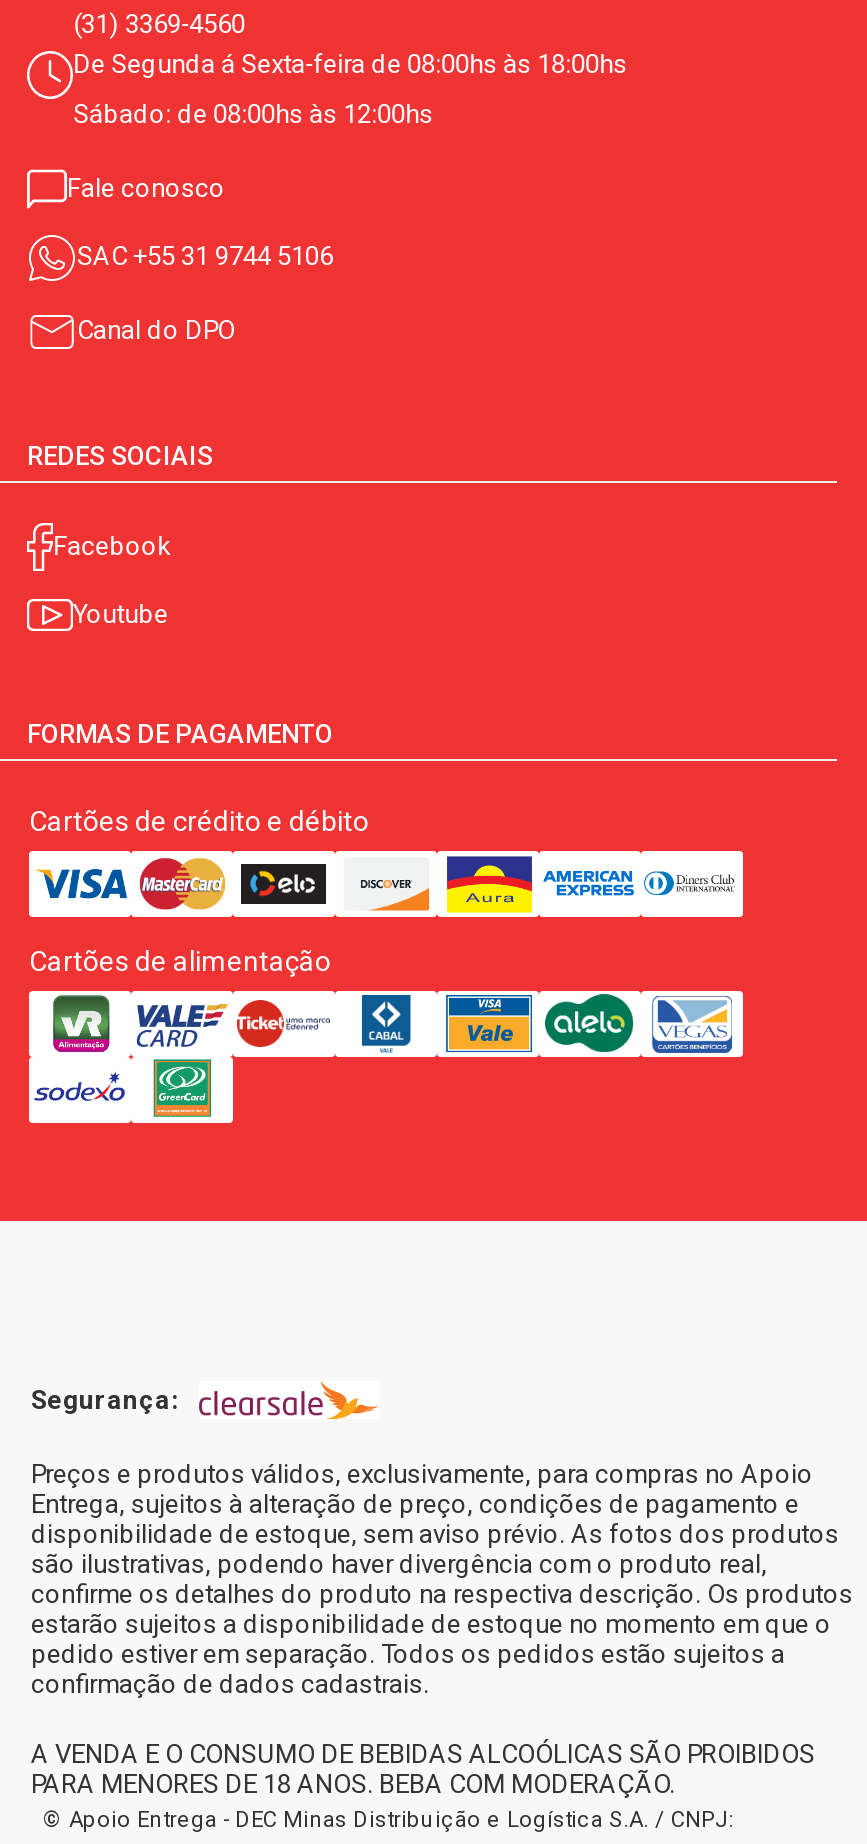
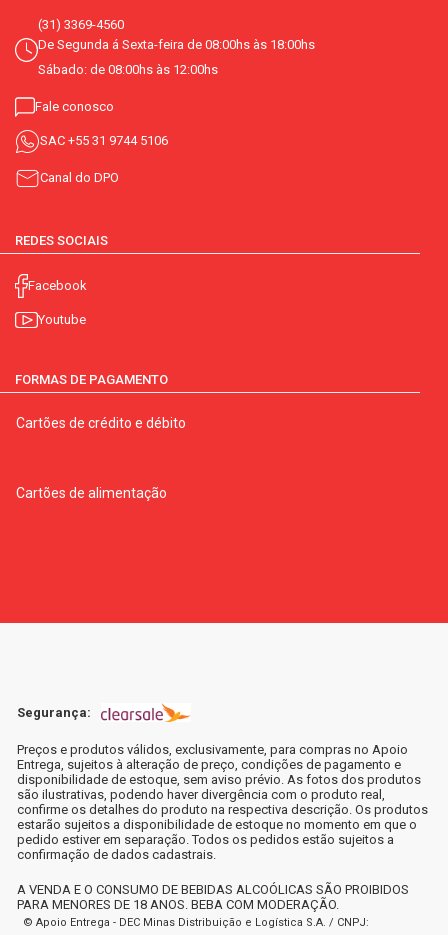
- [image]

- [image]
